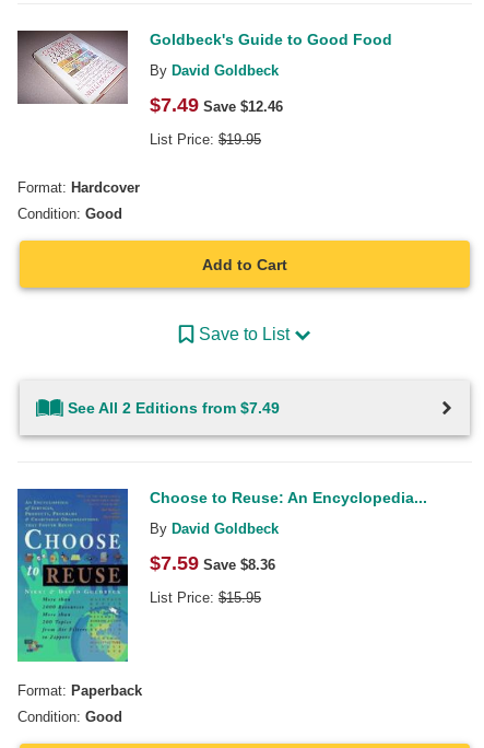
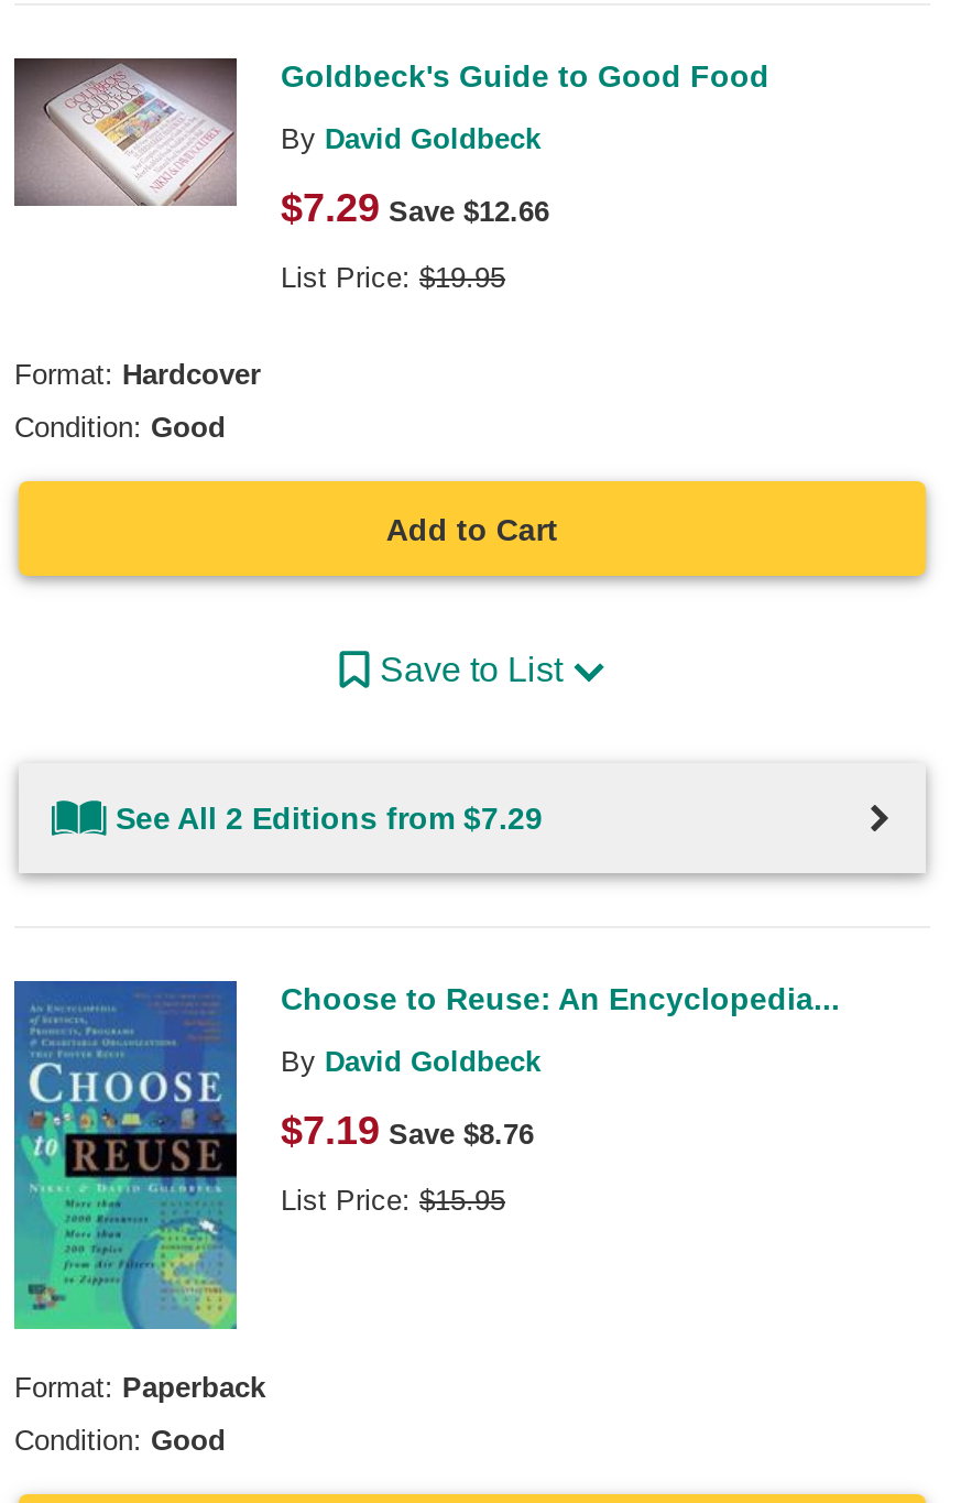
- $7.49 Save $12.46
+ $7.29 Save $12.66

- See All 2 Editions from $7.49
+ See All 2 Editions from $7.29

- $7.59 Save $8.36
+ $7.19 Save $8.76
